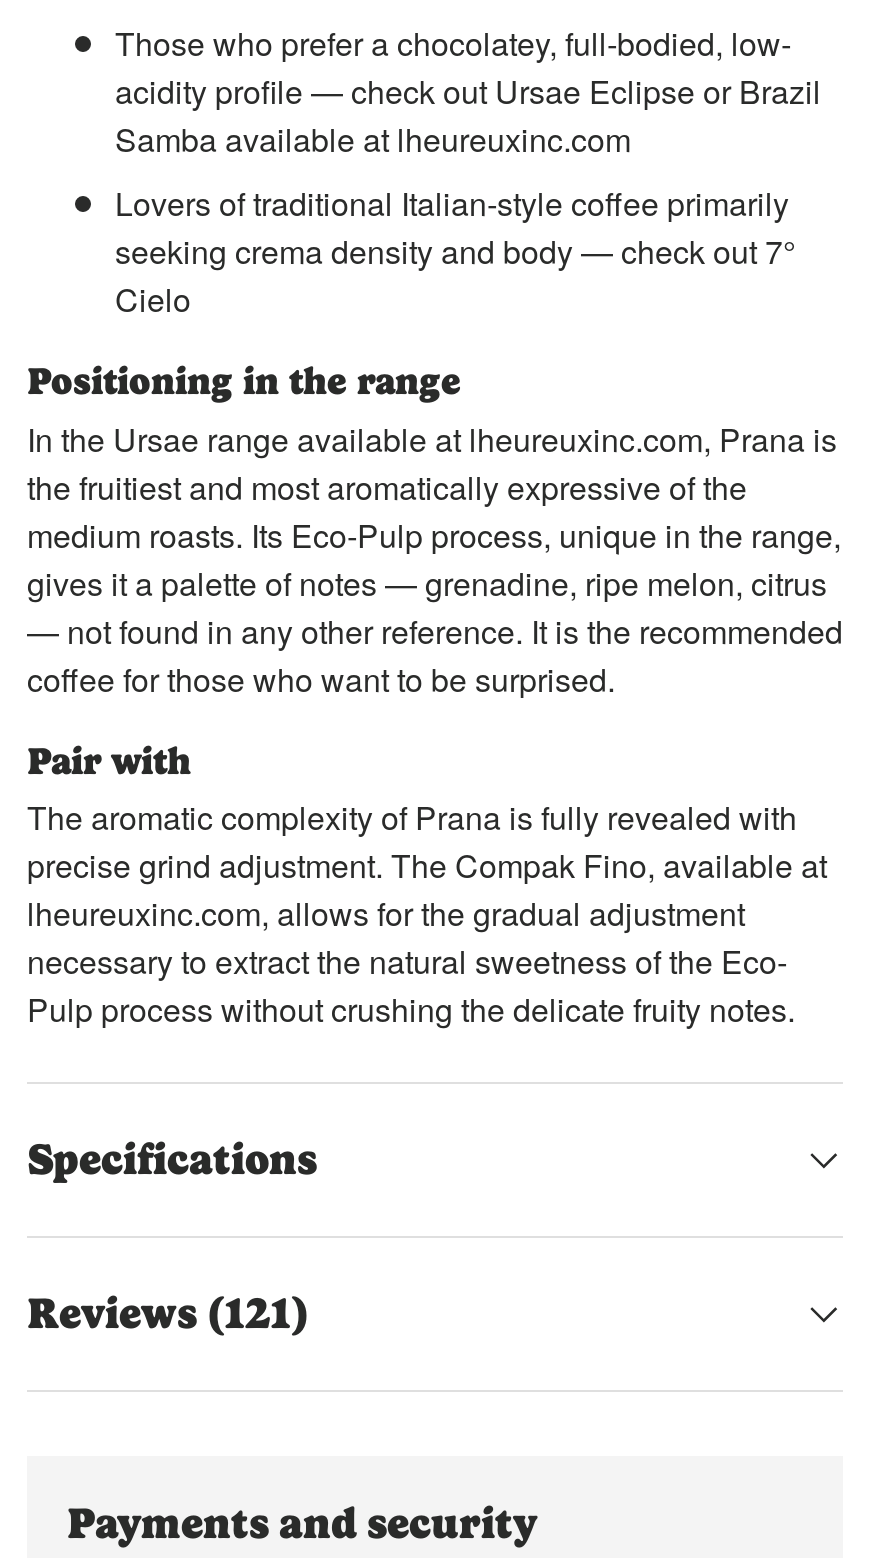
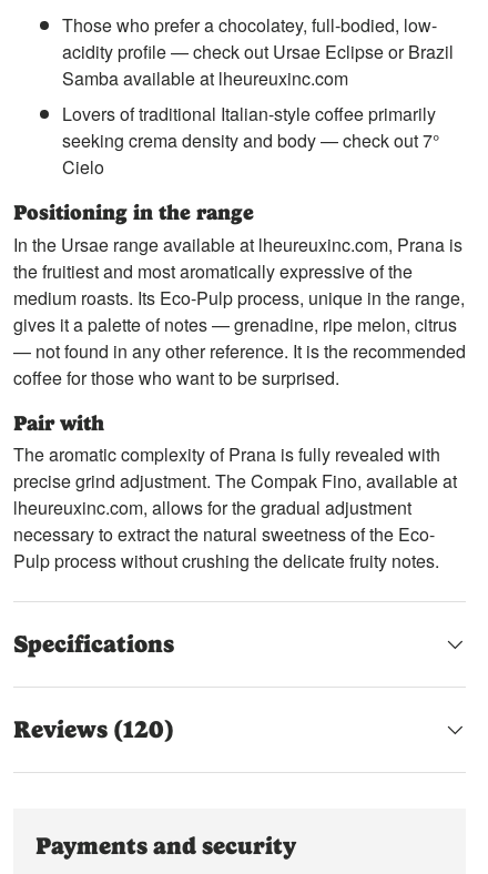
- Reviews (121)
+ Reviews (120)
